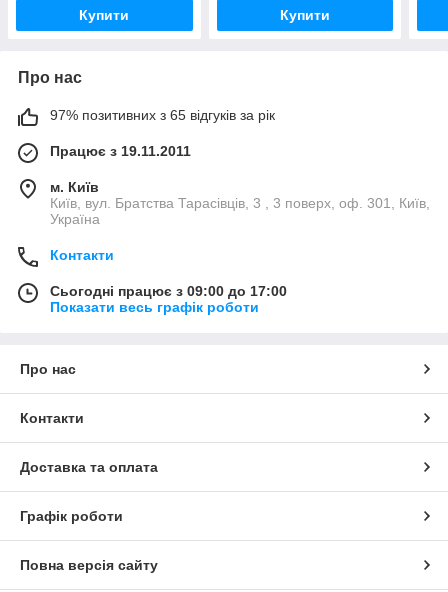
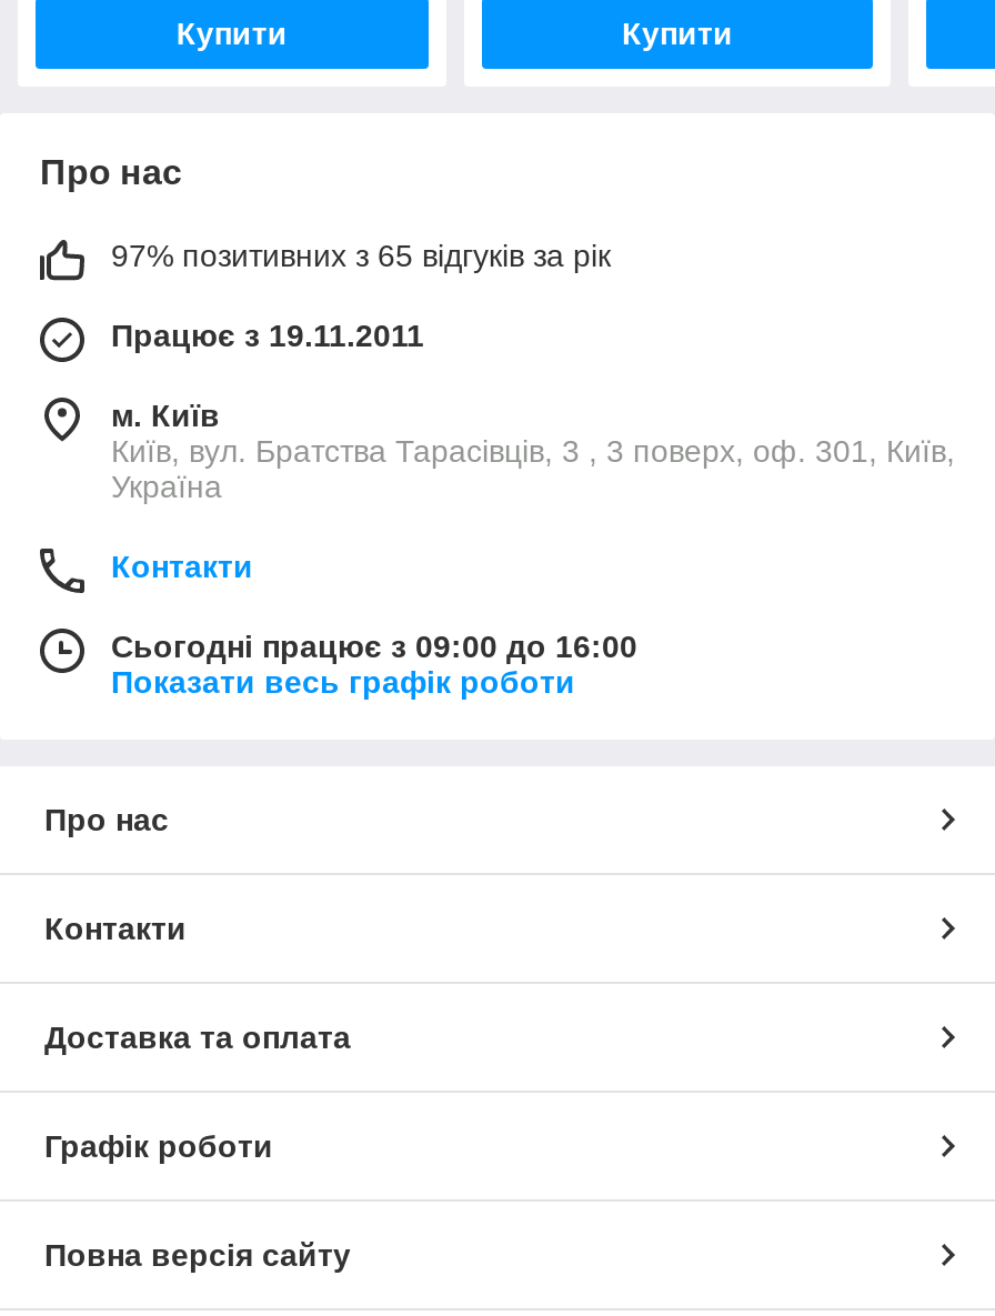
- Сьогодні працює з 09:00 до 17:00
+ Сьогодні працює з 09:00 до 16:00
